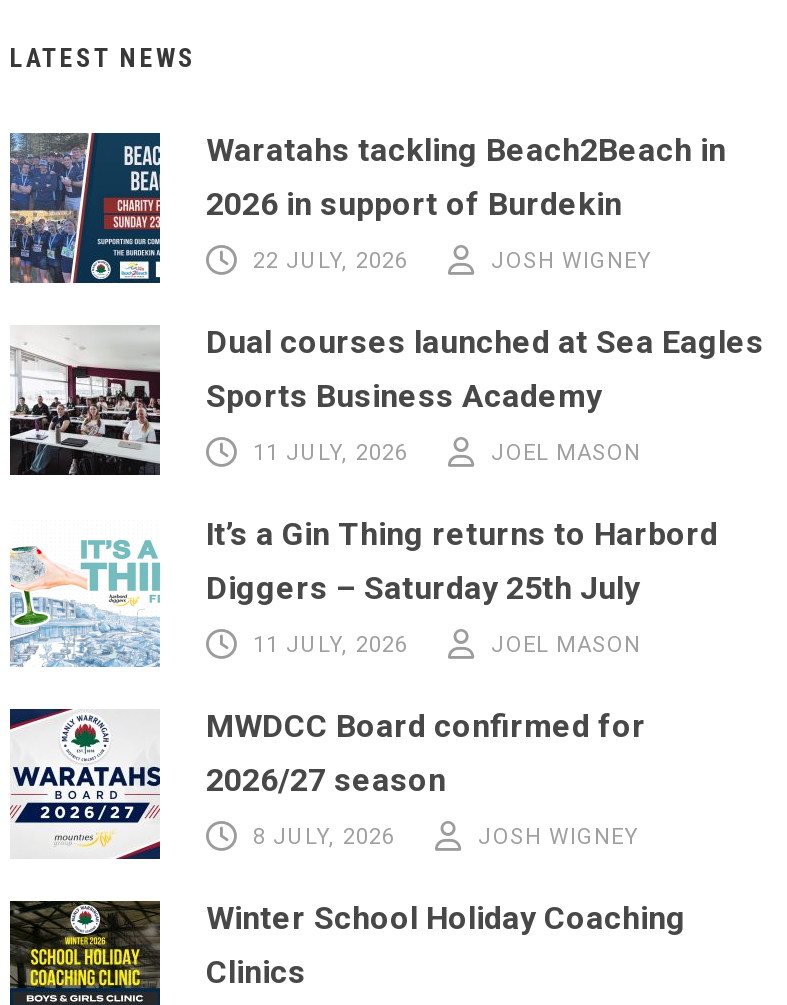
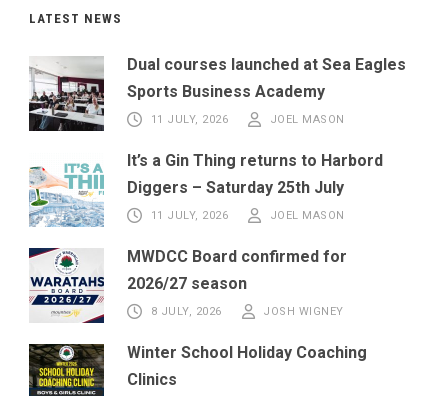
- [image]
- Waratahs tackling Beach2Beach in
- 2026 in support of Burdekin
- 22 JULY, 2026
- JOSH WIGNEY
